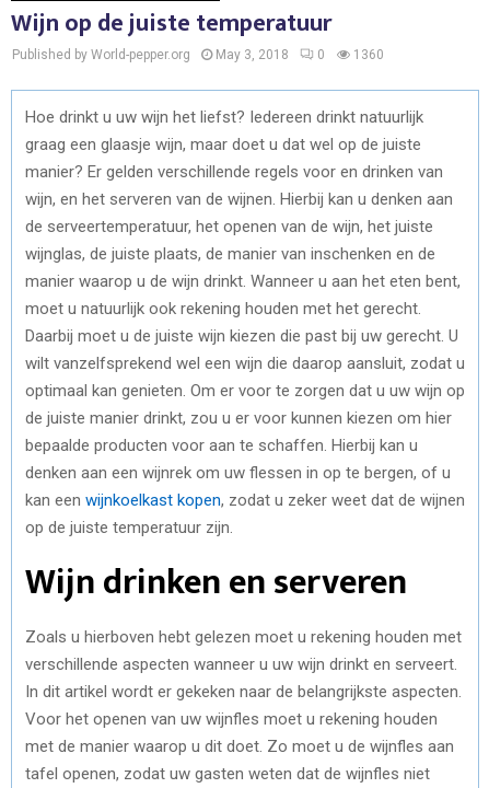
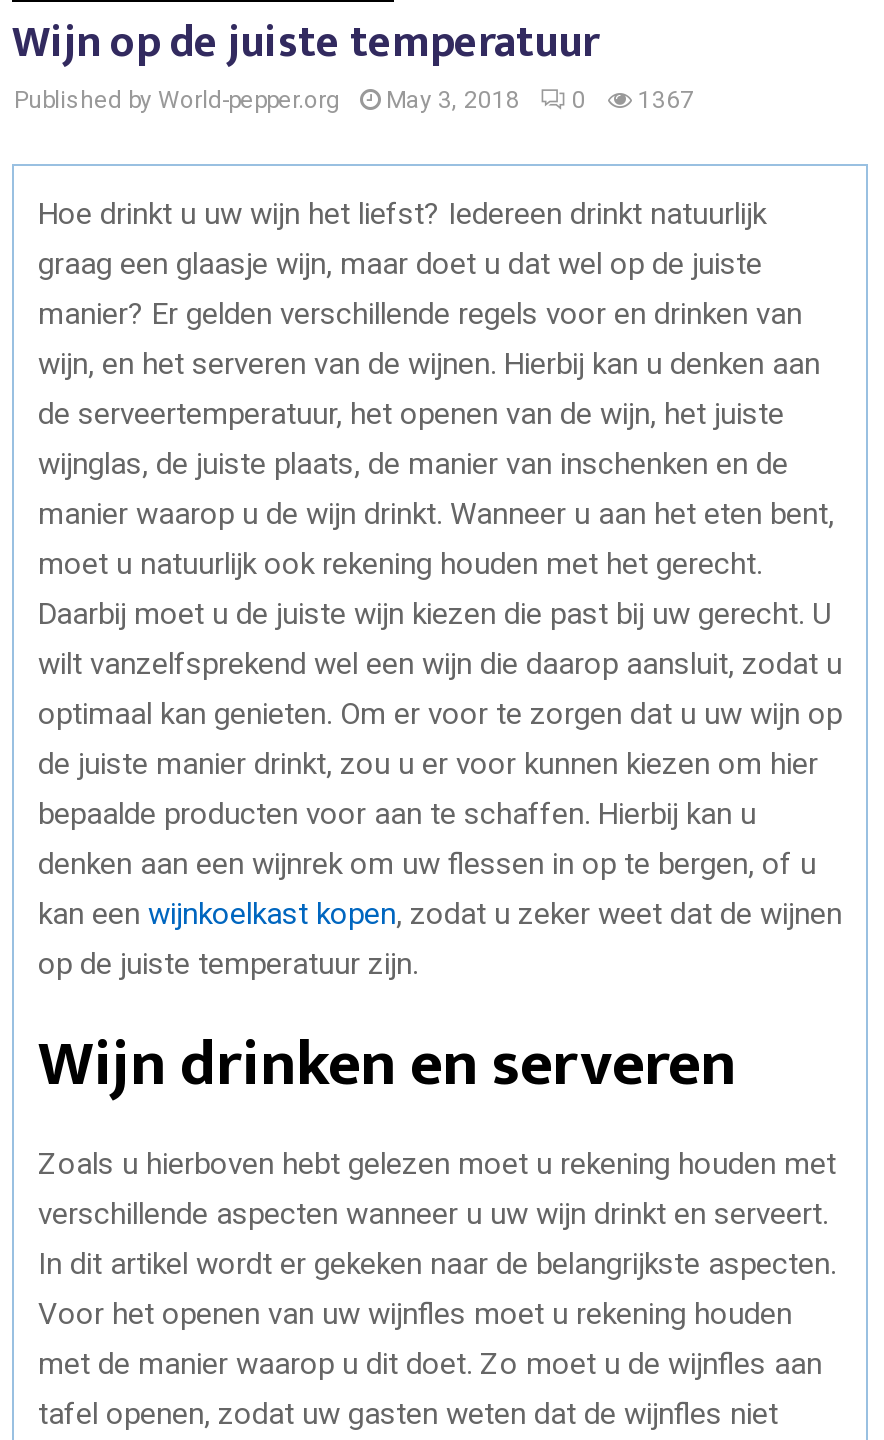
- Published by World-pepper.org May 3, 2018 0 1360
+ Published by World-pepper.org May 3, 2018 0 1367
